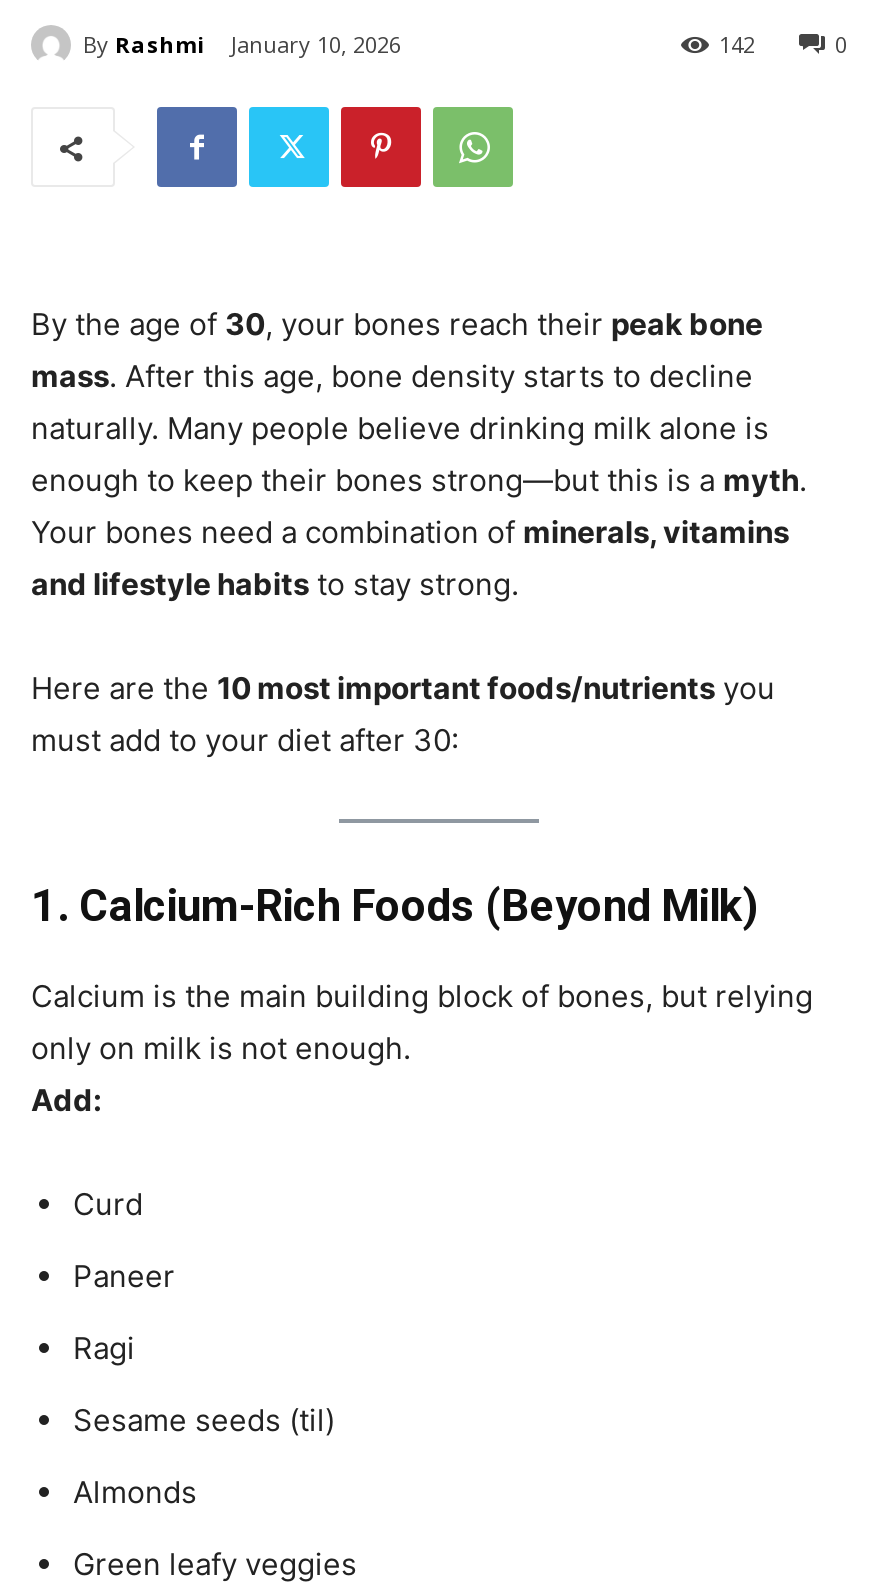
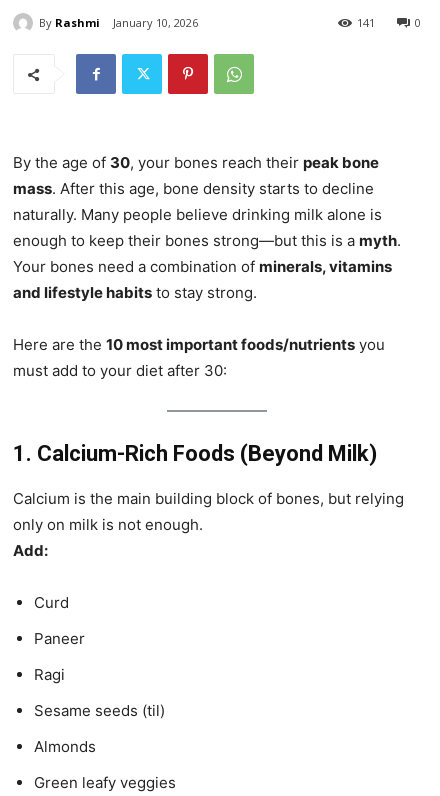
- 142
+ 141
